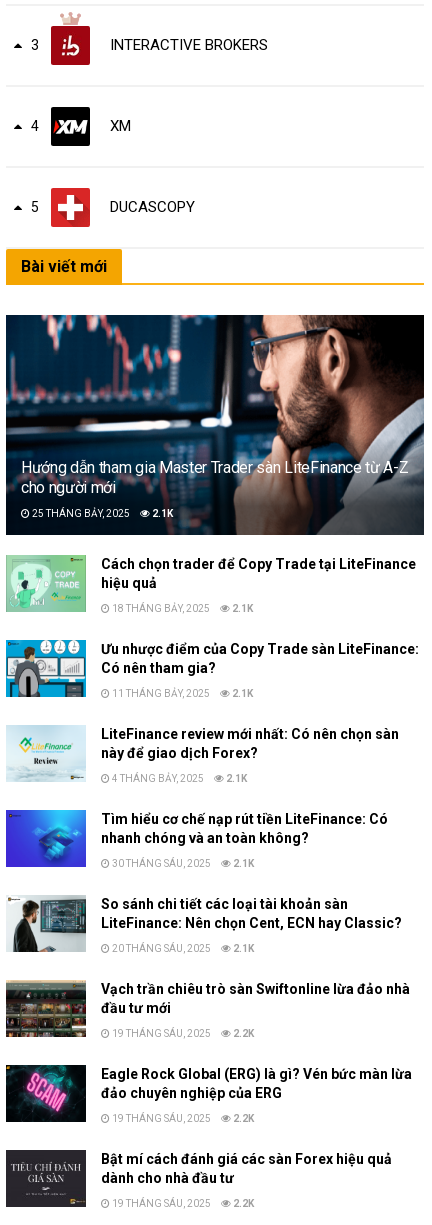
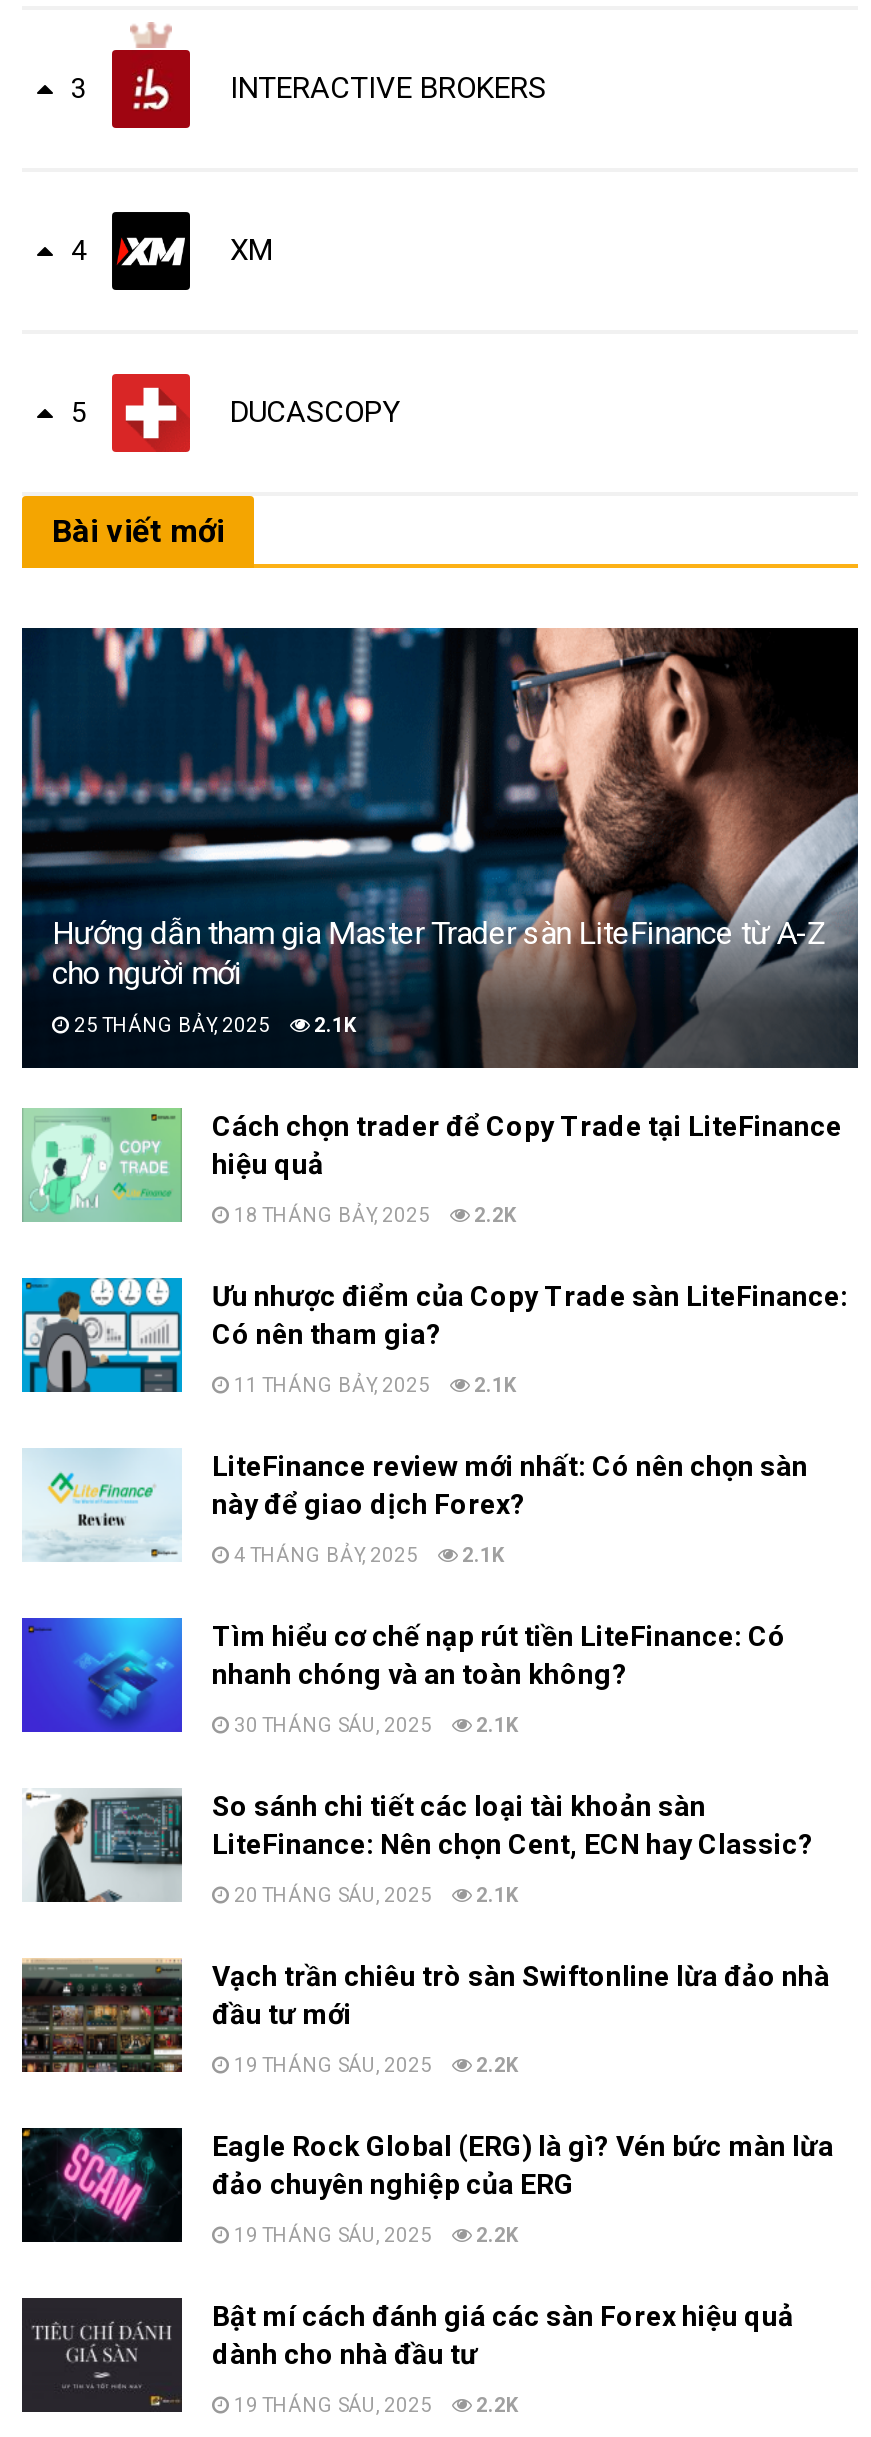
- 18 THÁNG BẢY, 2025 2.1K
+ 18 THÁNG BẢY, 2025 2.2K
